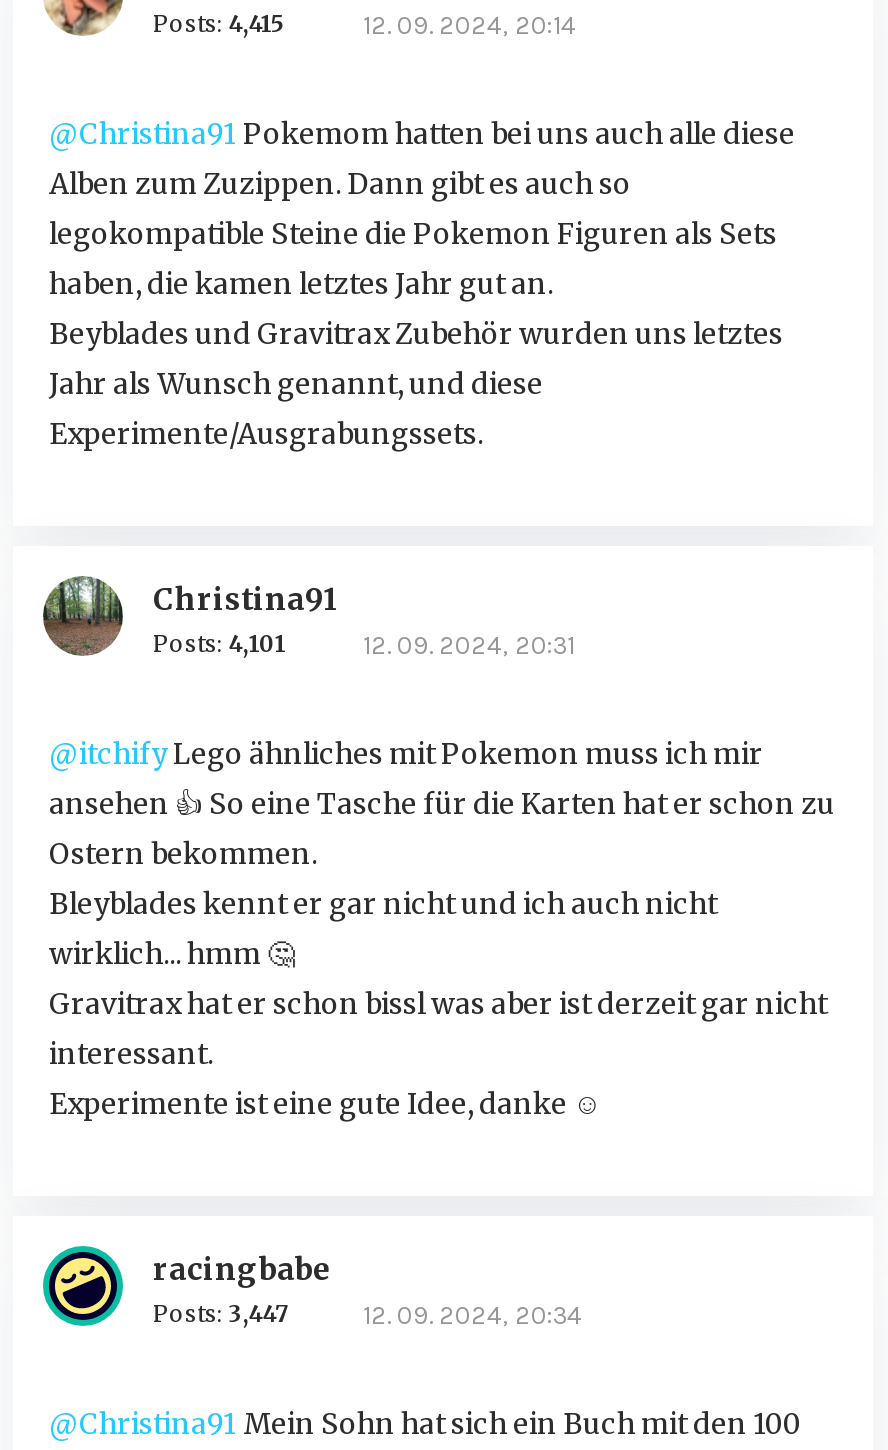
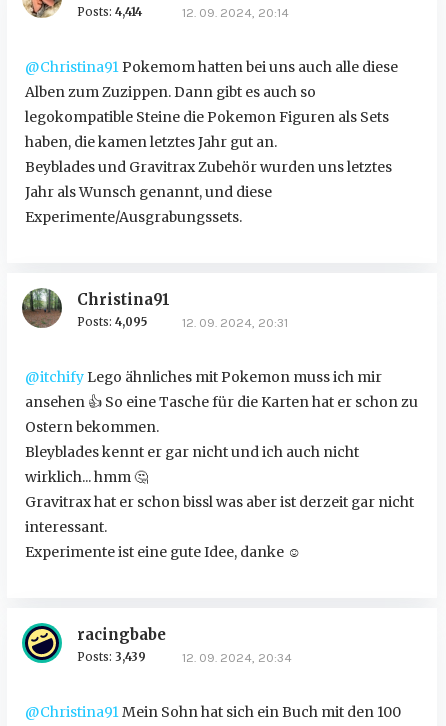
- Posts: 4,415
+ Posts: 4,414

- Posts: 4,101
+ Posts: 4,095

- Posts: 3,447
+ Posts: 3,439
